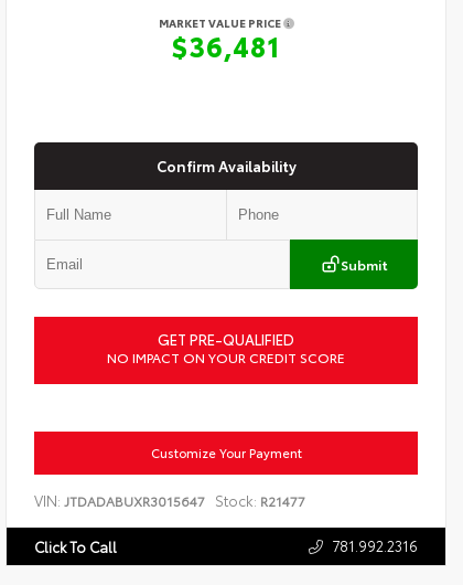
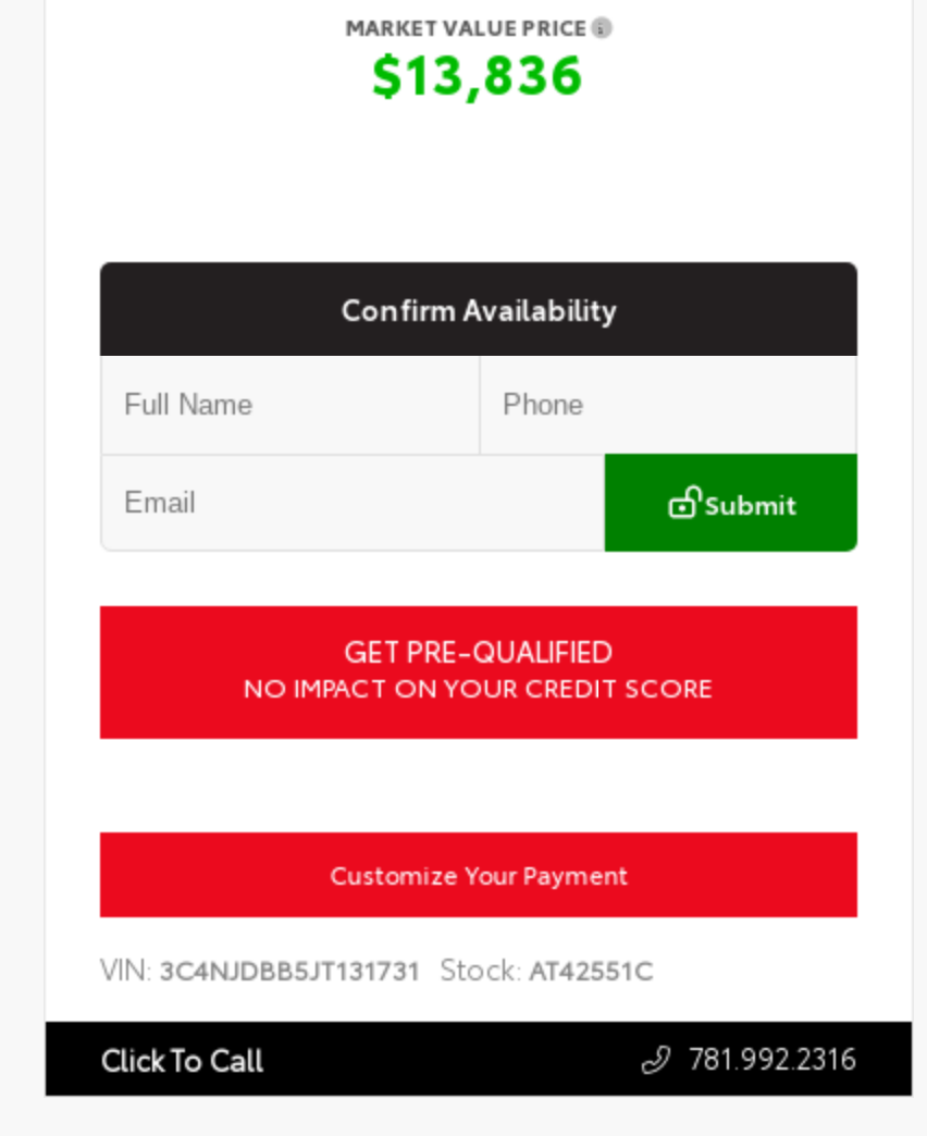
- $36,481
+ $13,836

- VIN: JTDADABUXR3015647 Stock: R21477
+ VIN: 3C4NJDBB5JT131731 Stock: AT42551C
